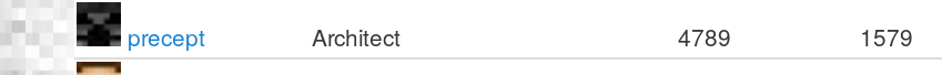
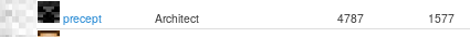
- 4789
+ 4787

- 1579
+ 1577
